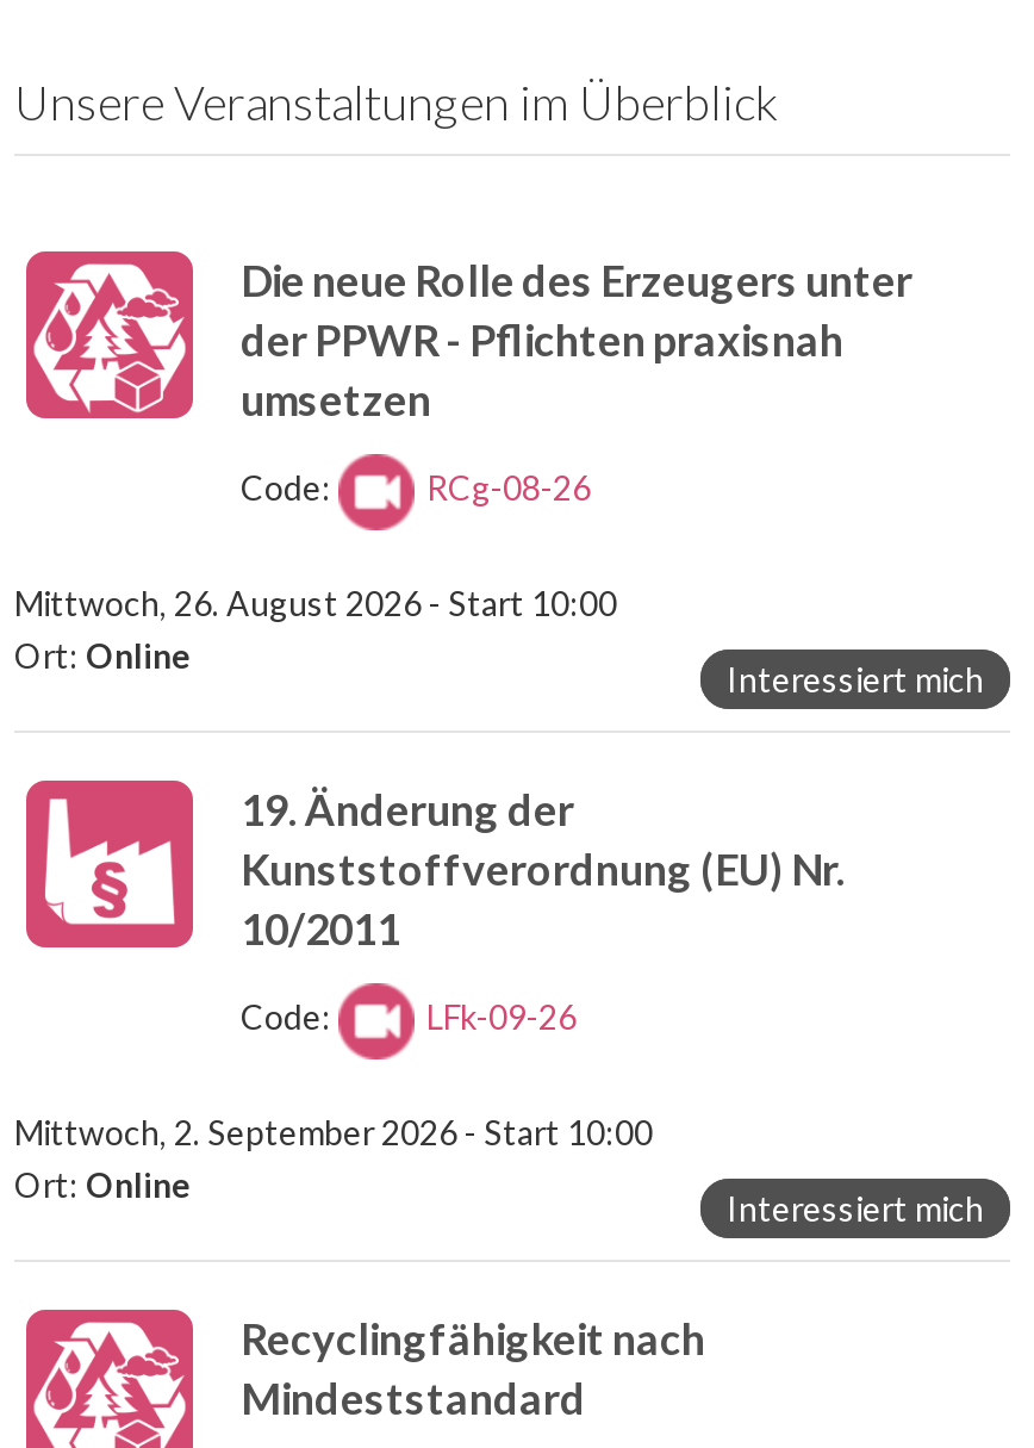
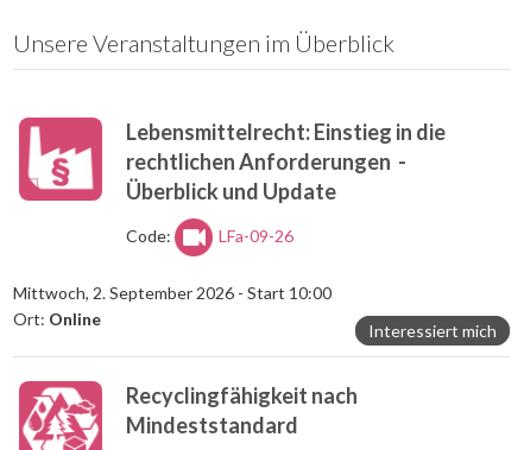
- [image]
- Die neue Rolle des Erzeugers unter
- der PPWR - Pflichten praxisnah
- umsetzen
+ [image]
+ Lebensmittelrecht: Einstieg in die
+ rechtlichen Anforderungen -
+ Überblick und Update

- RCg-08-26
- Mittwoch, 26. August 2026 - Start 10:00
- Ort: Online
- Interessiert mich
- 19. Änderung der
- Kunststoffverordnung (EU) Nr.
- 10/2011
- Code:
- LFk-09-26
+ LFa-09-26
